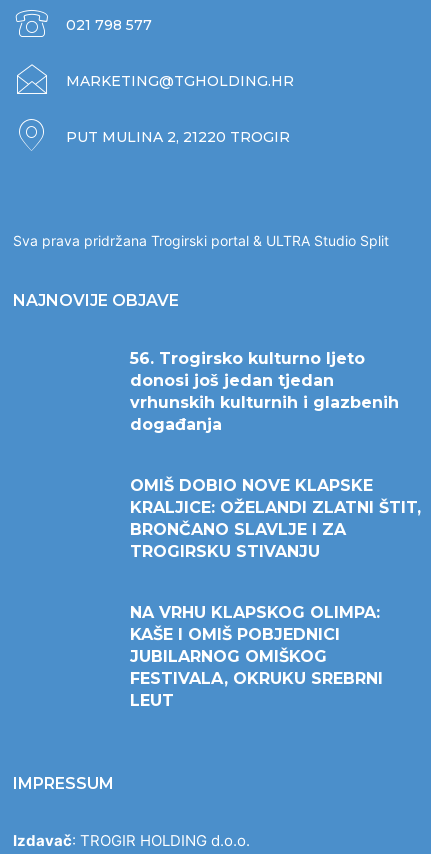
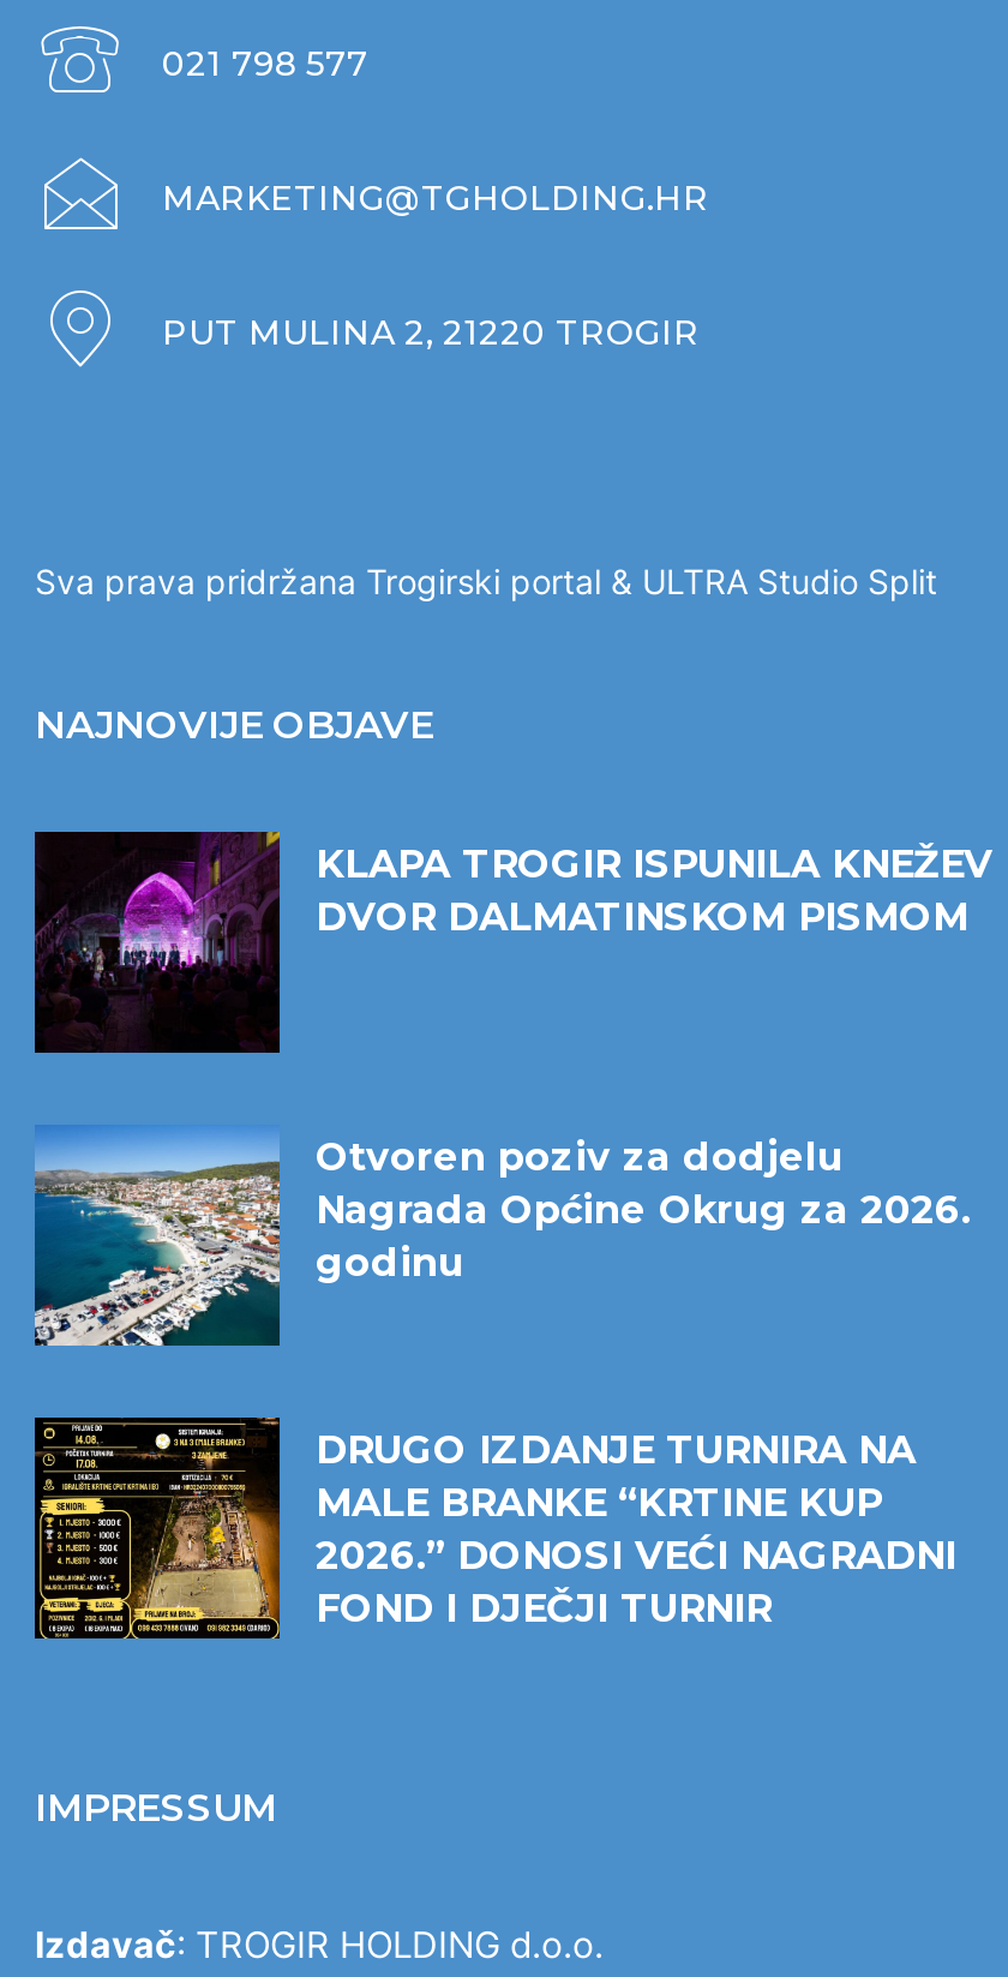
+ [image]

+ [image]

+ [image]

- 56. Trogirsko kulturno ljeto
- donosi još jedan tjedan
- vrhunskih kulturnih i glazbenih
- događanja
+ KLAPA TROGIR ISPUNILA KNEŽEV
+ DVOR DALMATINSKOM PISMOM

- OMIŠ DOBIO NOVE KLAPSKE
- KRALJICE: OŽELANDI ZLATNI ŠTIT,
- BRONČANO SLAVLJE I ZA
- TROGIRSKU STIVANJU
+ Otvoren poziv za dodjelu
+ Nagrada Općine Okrug za 2026.
+ godinu

- NA VRHU KLAPSKOG OLIMPA:
- KAŠE I OMIŠ POBJEDNICI
- JUBILARNOG OMIŠKOG
- FESTIVALA, OKRUKU SREBRNI
- LEUT
+ DRUGO IZDANJE TURNIRA NA
+ MALE BRANKE “KRTINE KUP
+ 2026.” DONOSI VEĆI NAGRADNI
+ FOND I DJEČJI TURNIR
